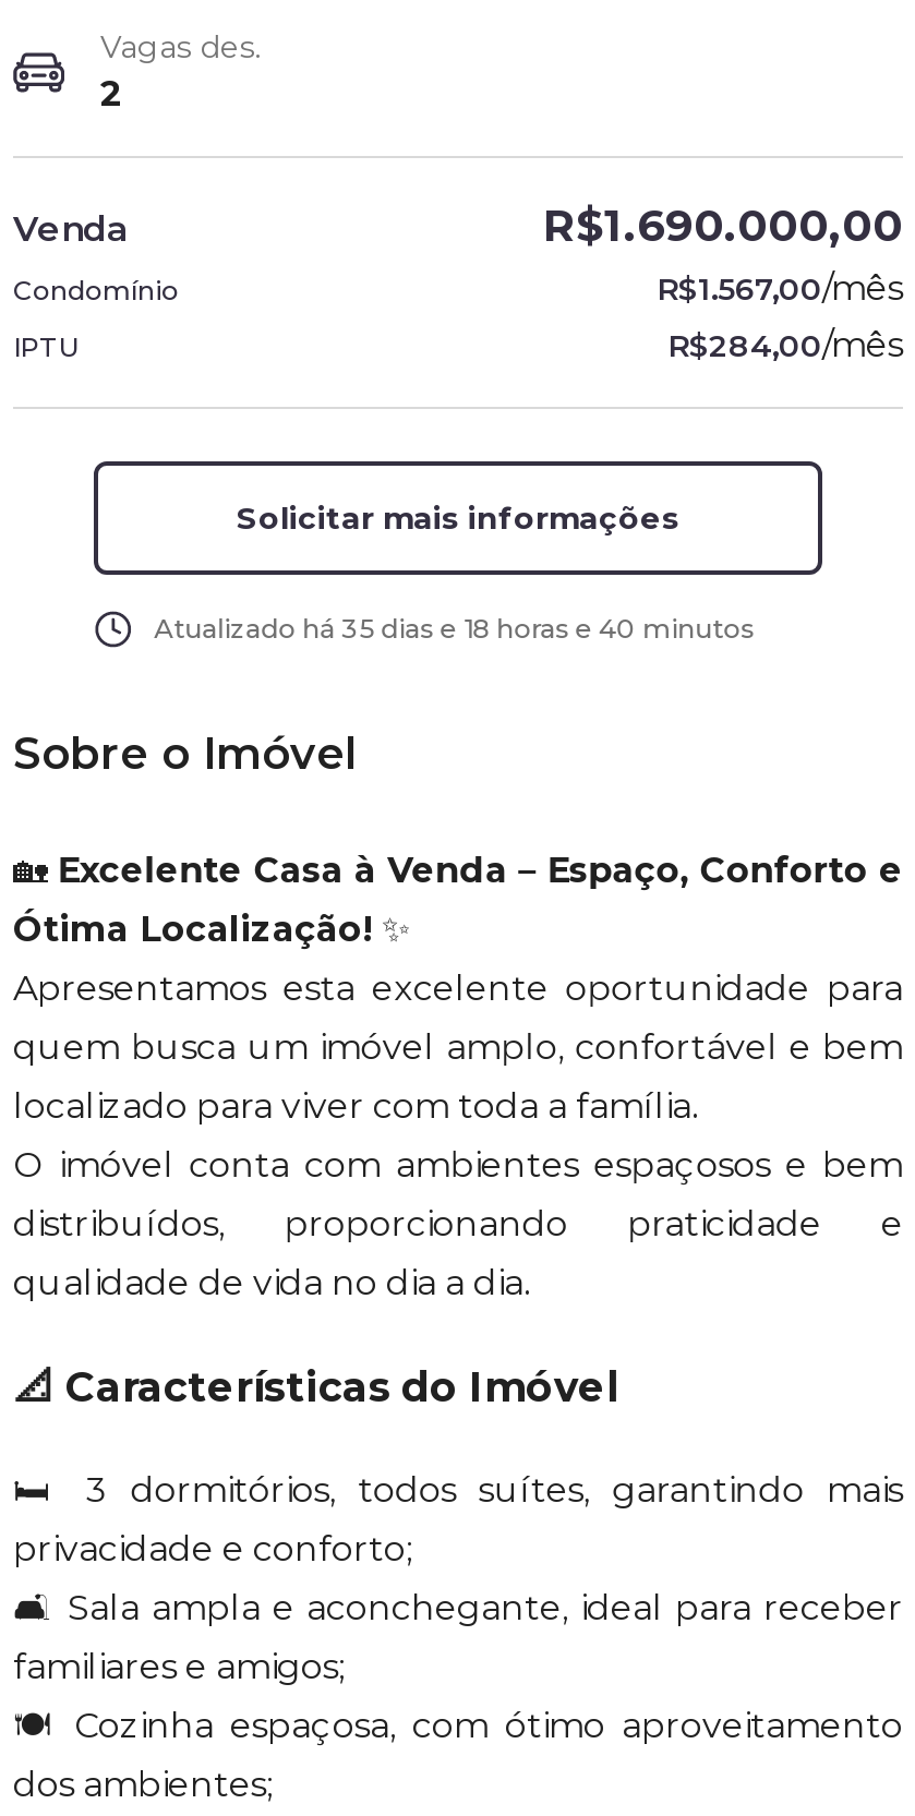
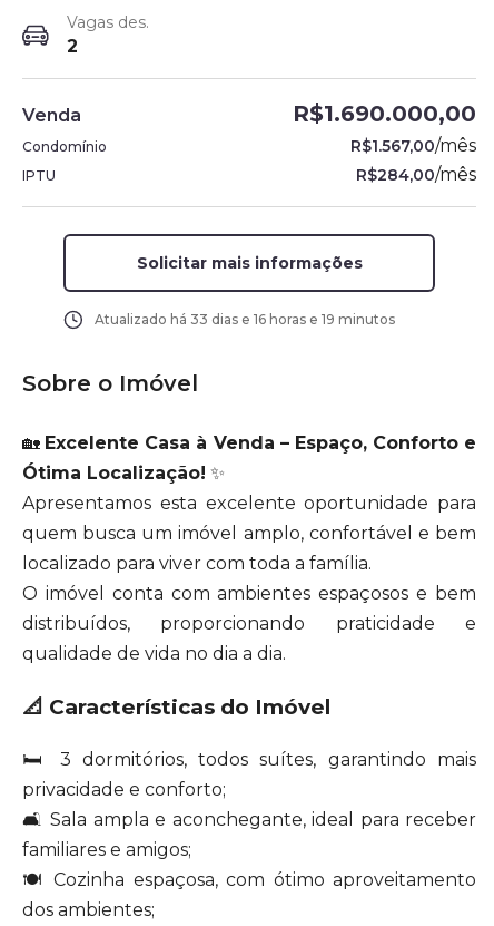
- Atualizado há 35 dias e 18 horas e 40 minutos
+ Atualizado há 33 dias e 16 horas e 19 minutos
